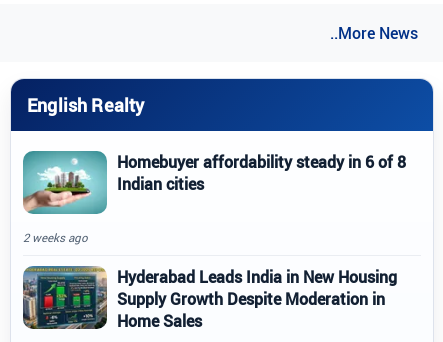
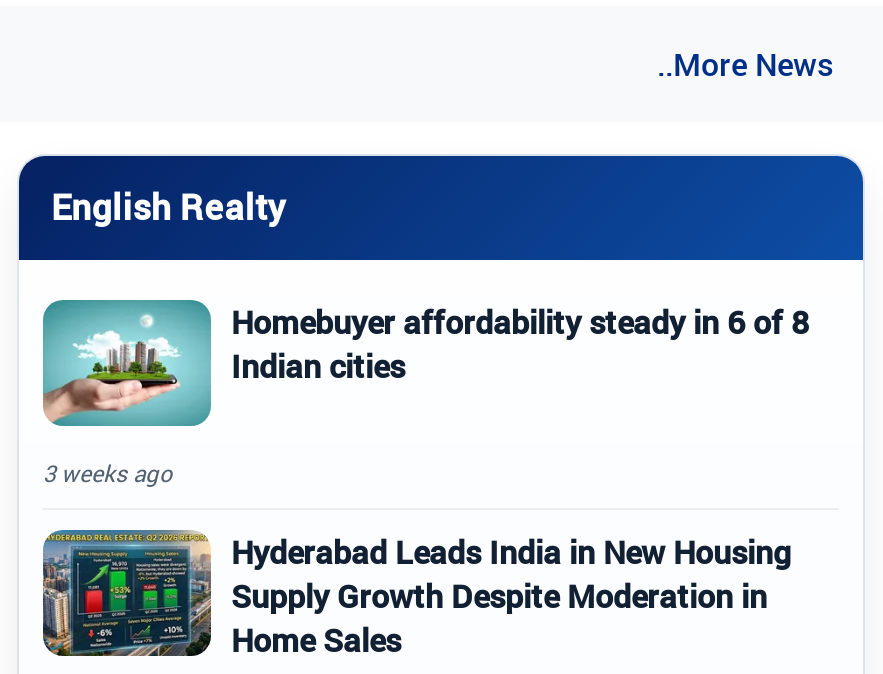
- 2 weeks ago
+ 3 weeks ago
